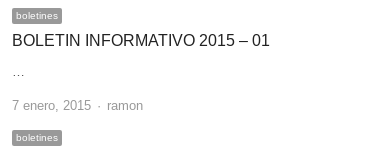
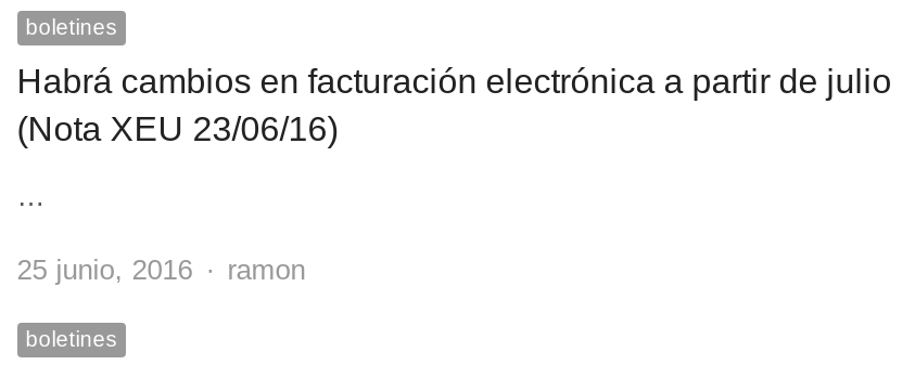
- BOLETIN INFORMATIVO 2015 – 01
+ Habrá cambios en facturación electrónica a partir de julio
+ (Nota XEU 23/06/16)

- 7 enero, 2015
+ 25 junio, 2016
